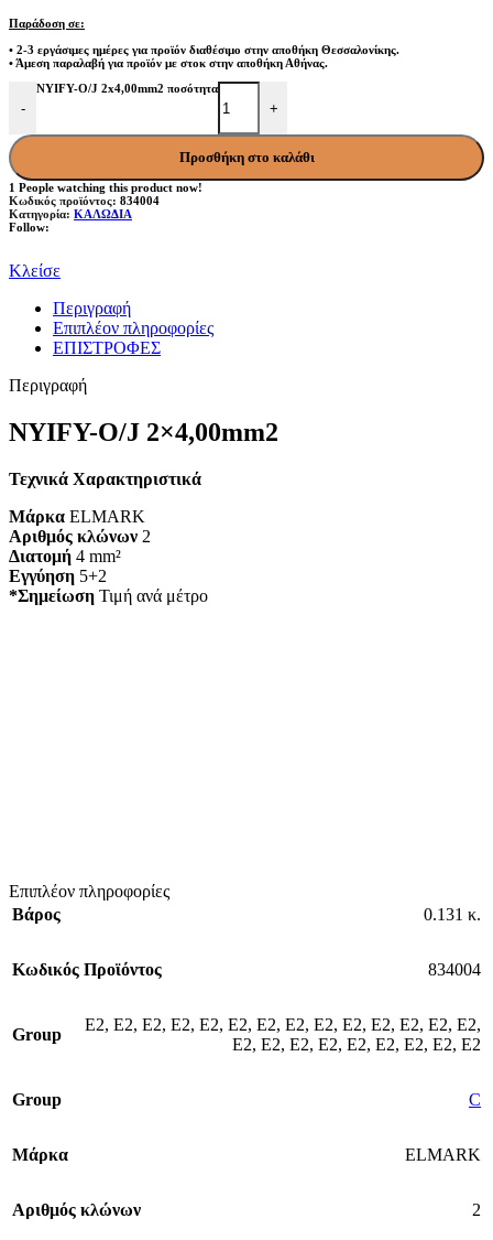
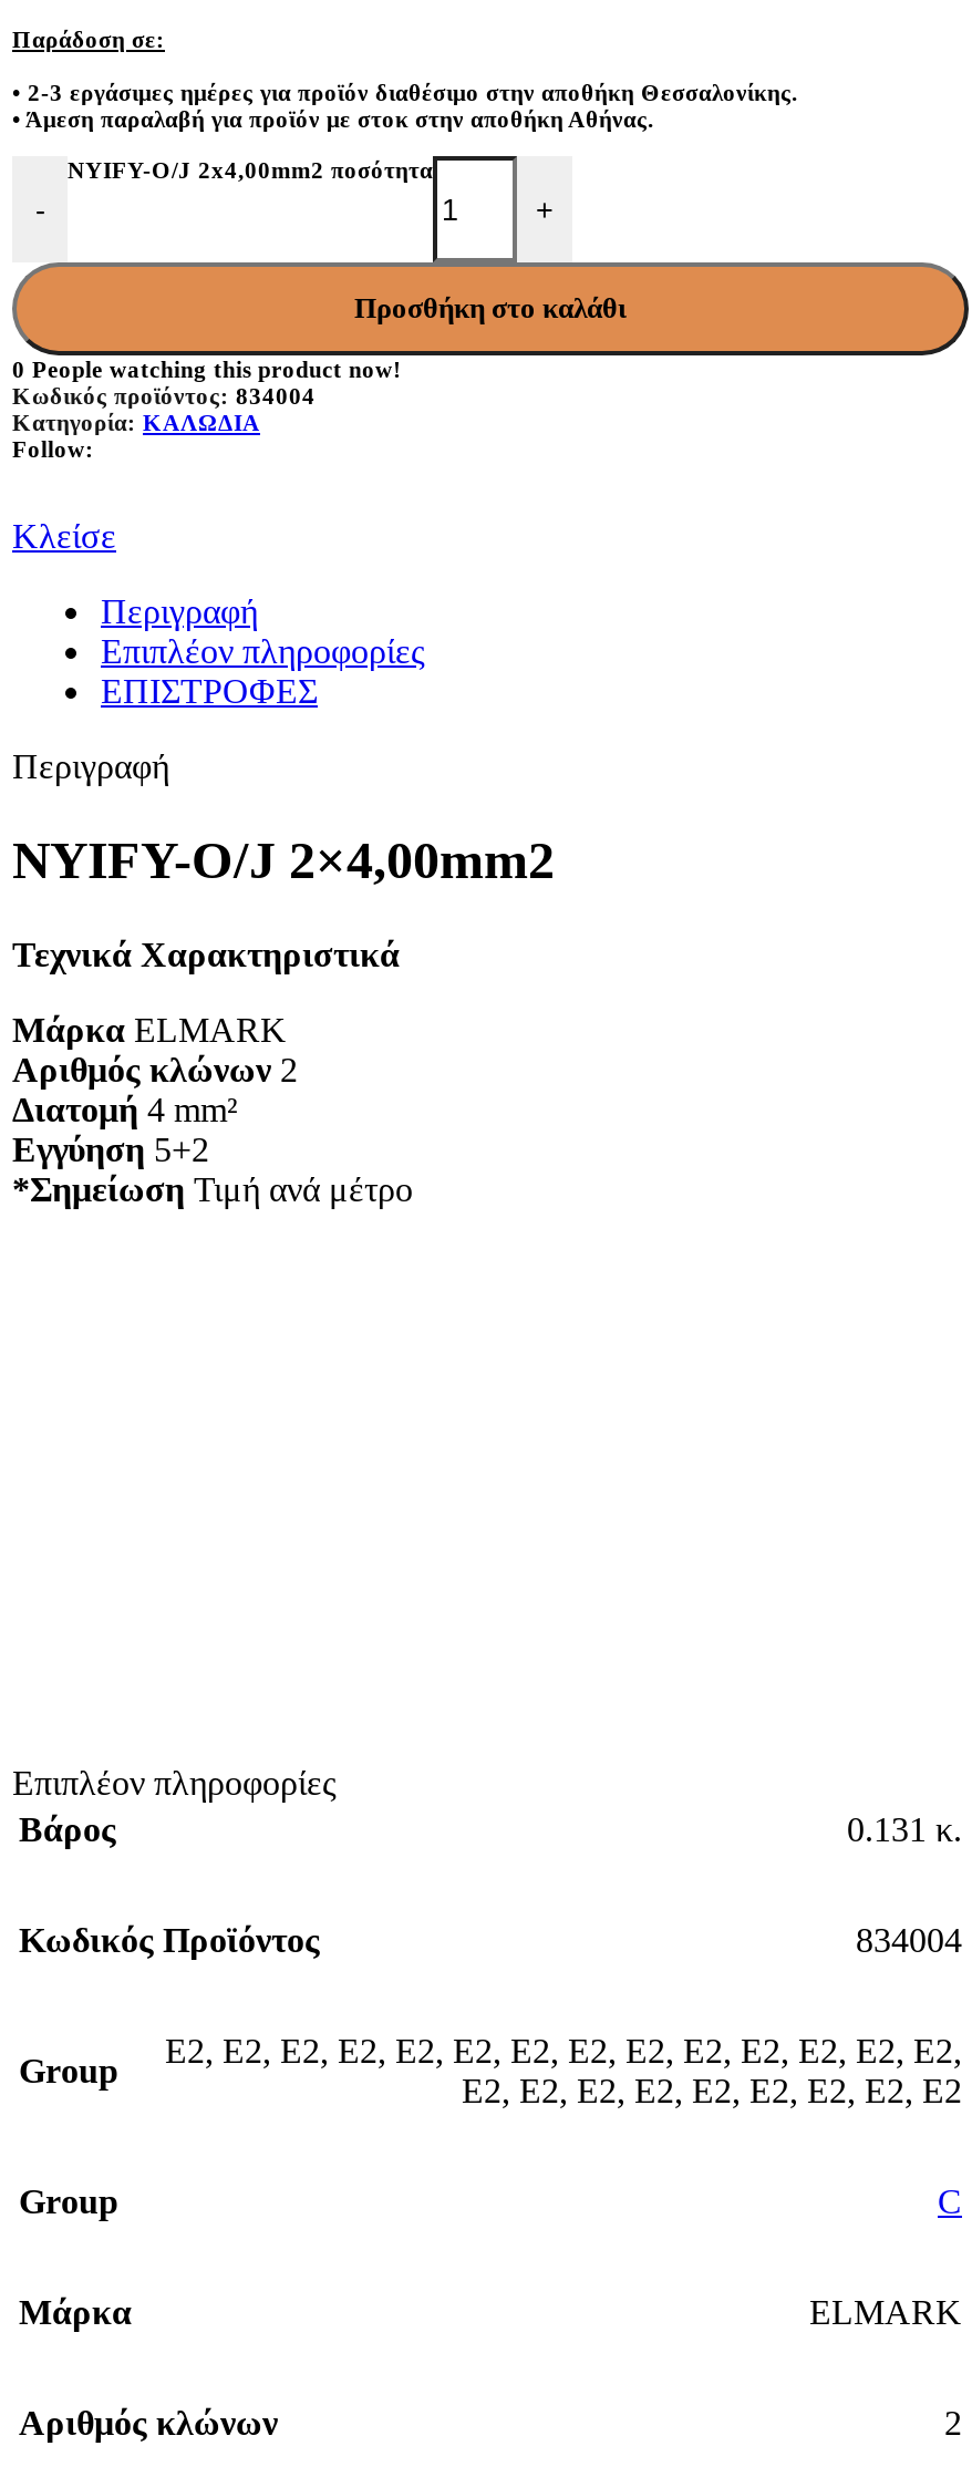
- 1 People watching this product now!
+ 0 People watching this product now!
